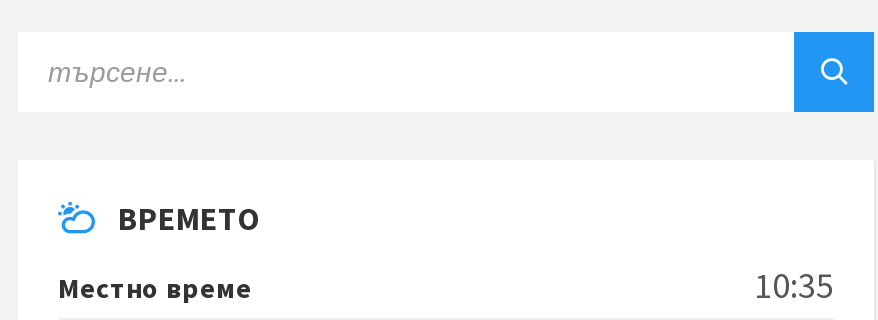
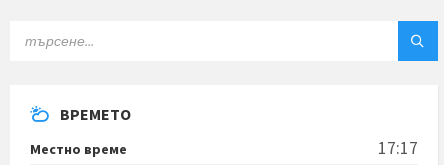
- 10:35
+ 17:17
